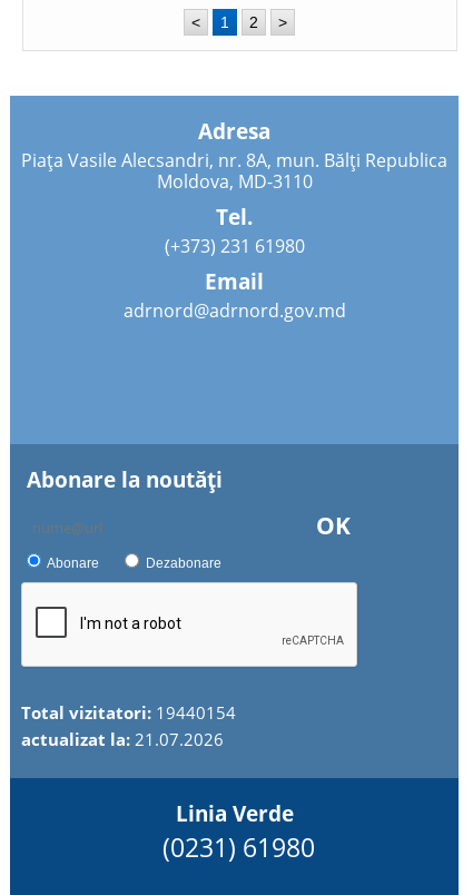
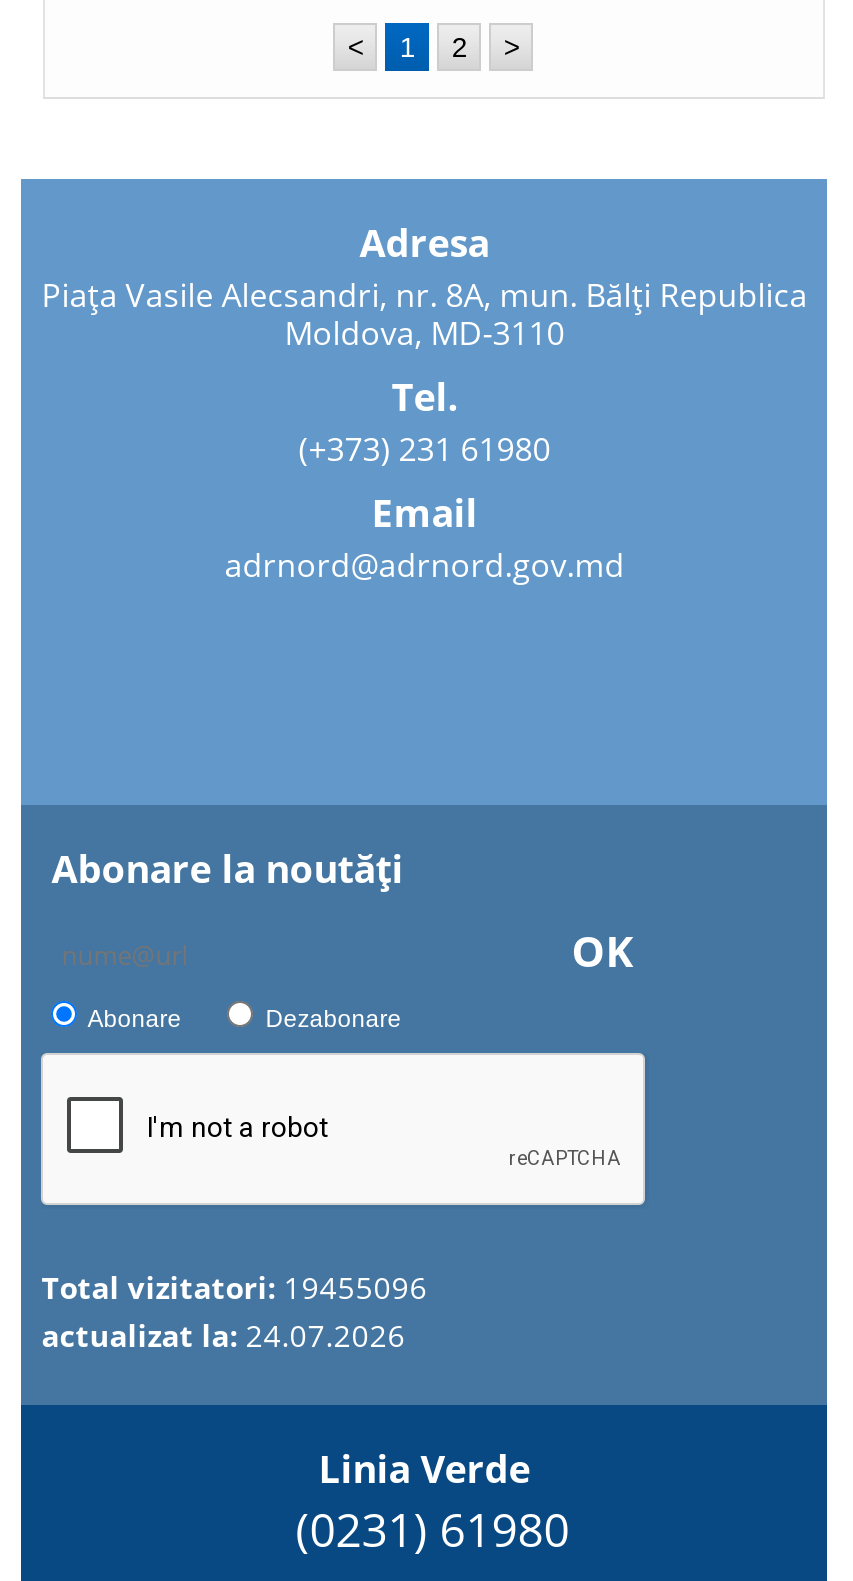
- Total vizitatori: 19440154
+ Total vizitatori: 19455096

- actualizat la: 21.07.2026
+ actualizat la: 24.07.2026
